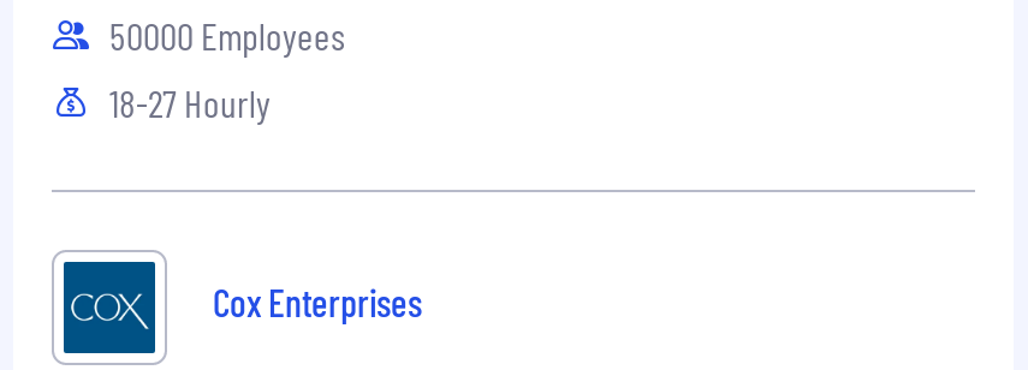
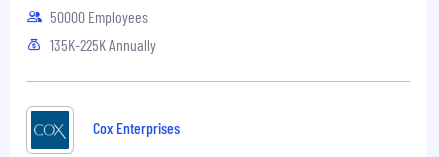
- 18-27 Hourly
+ 135K-225K Annually
